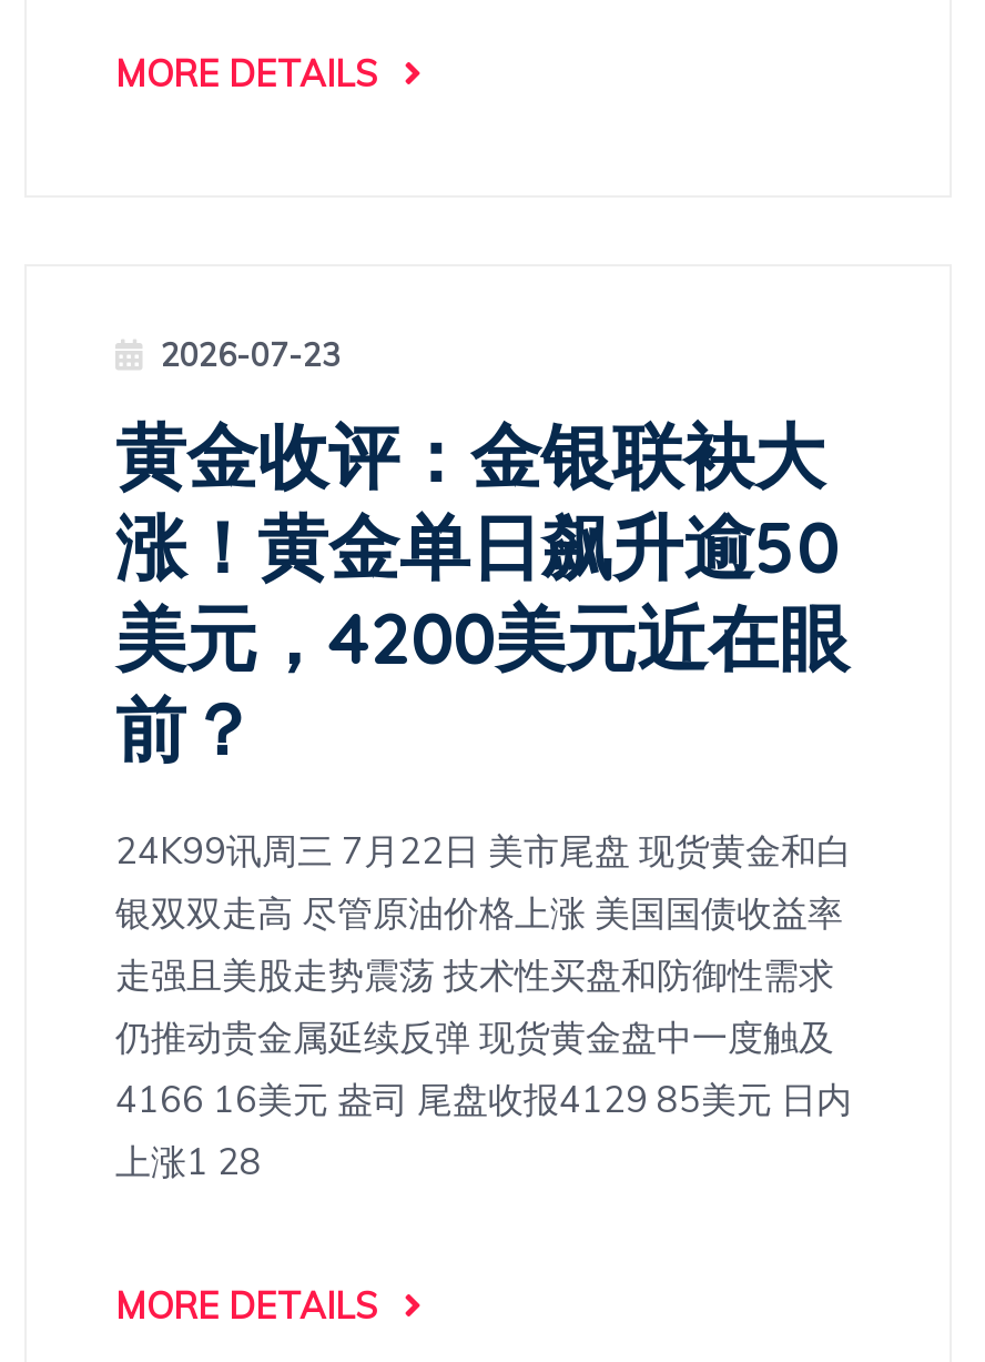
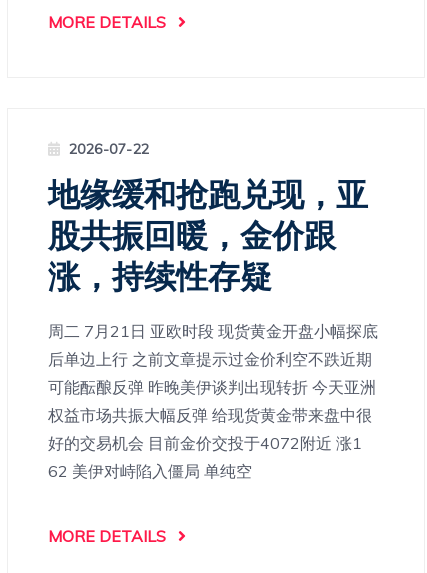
- 2026-07-23
- 黄金收评：金银联袂大
- 涨！黄金单日飙升逾50
- 美元，4200美元近在眼
- 前？
+ 2026-07-22
+ 地缘缓和抢跑兑现，亚
+ 股共振回暖，金价跟
+ 涨，持续性存疑

- 24K99讯周三 7月22日 美市尾盘 现货黄金和白
- 银双双走高 尽管原油价格上涨 美国国债收益率
- 走强且美股走势震荡 技术性买盘和防御性需求
- 仍推动贵金属延续反弹 现货黄金盘中一度触及
- 4166 16美元 盎司 尾盘收报4129 85美元 日内
- 上涨1 28
+ 周二 7月21日 亚欧时段 现货黄金开盘小幅探底
+ 后单边上行 之前文章提示过金价利空不跌近期
+ 可能酝酿反弹 昨晚美伊谈判出现转折 今天亚洲
+ 权益市场共振大幅反弹 给现货黄金带来盘中很
+ 好的交易机会 目前金价交投于4072附近 涨1
+ 62 美伊对峙陷入僵局 单纯空
